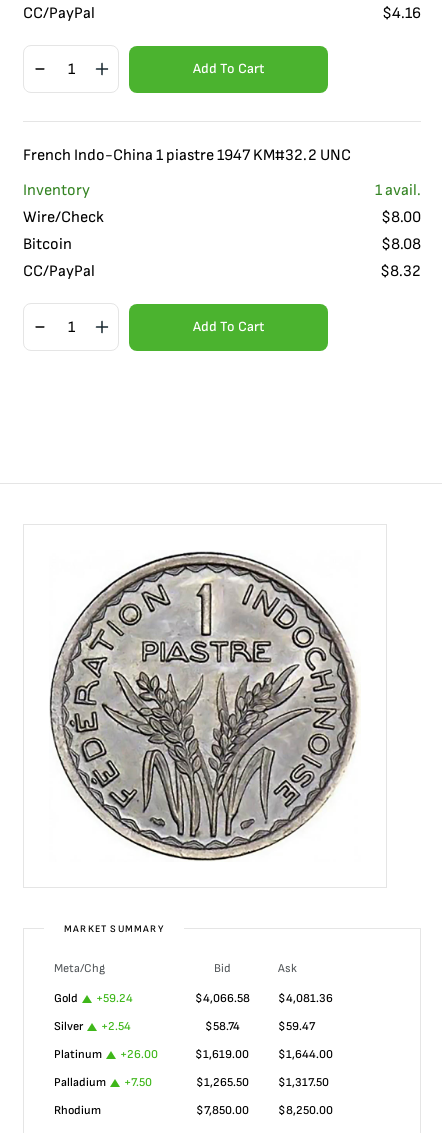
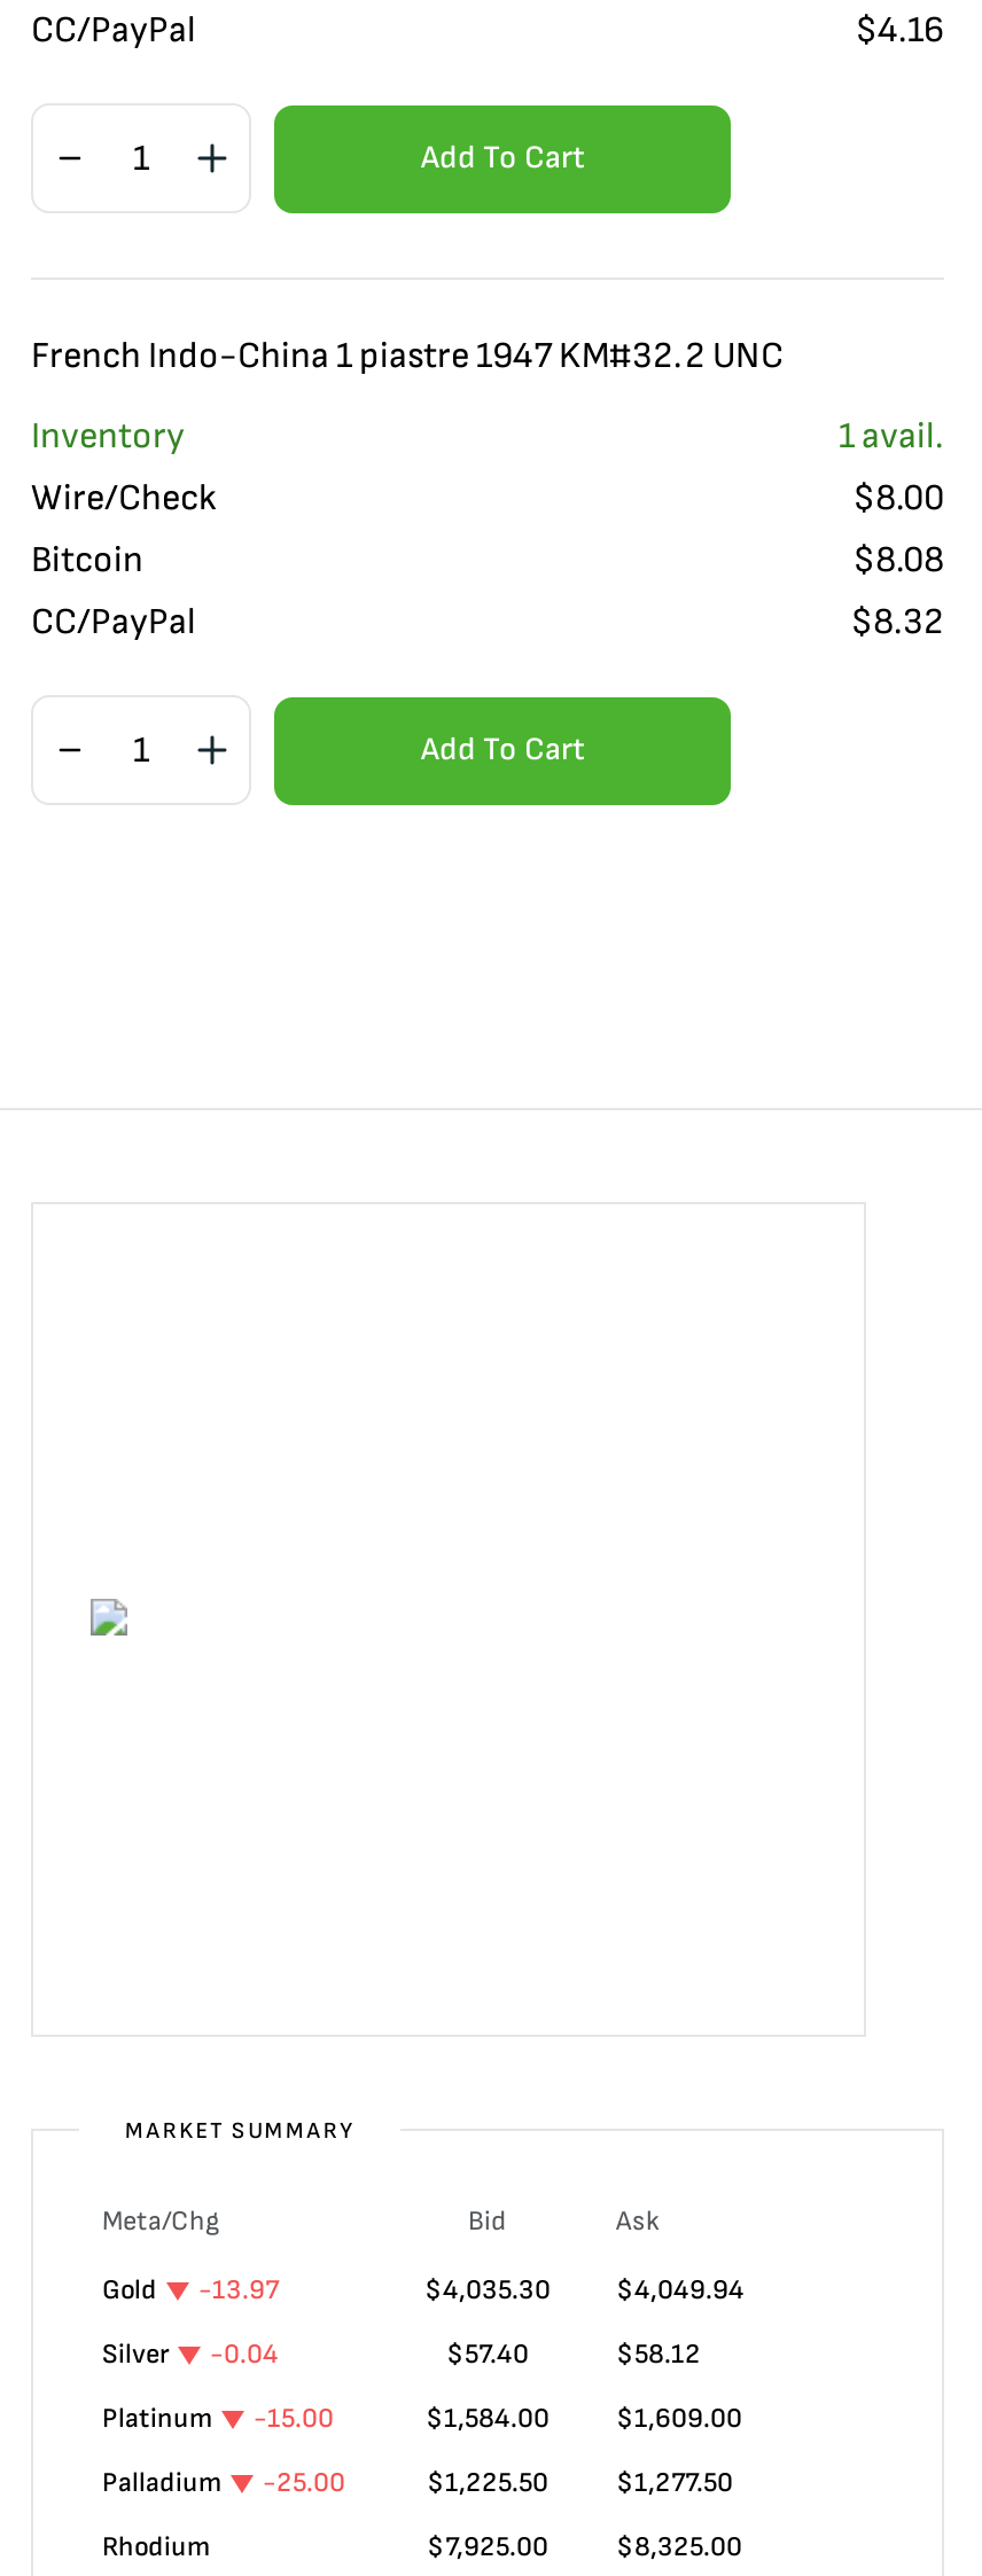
- [image]

- +59.24
- $4,066.58
- $4,081.36
+ -13.97
+ $4,035.30
+ $4,049.94

- +2.54
- $58.74
- $59.47
+ -0.04
+ $57.40
+ $58.12

- +26.00
- $1,619.00
- $1,644.00
+ -15.00
+ $1,584.00
+ $1,609.00

- +7.50
- $1,265.50
- $1,317.50
+ -25.00
+ $1,225.50
+ $1,277.50

- $7,850.00
+ $7,925.00

- $8,250.00
+ $8,325.00
